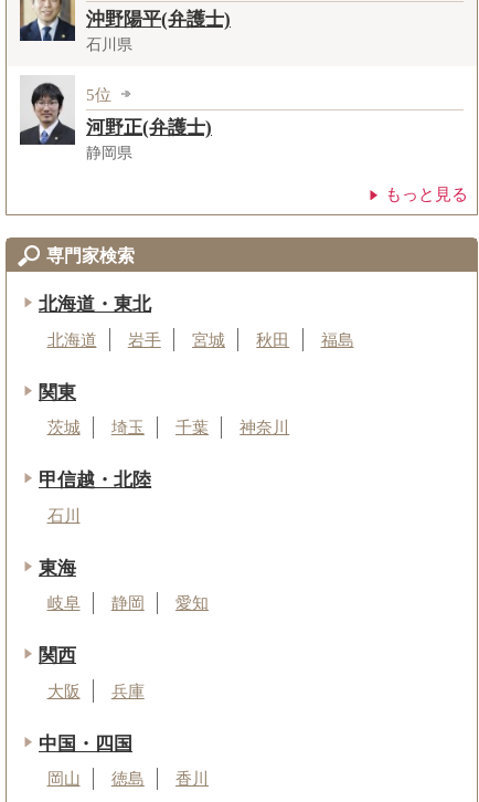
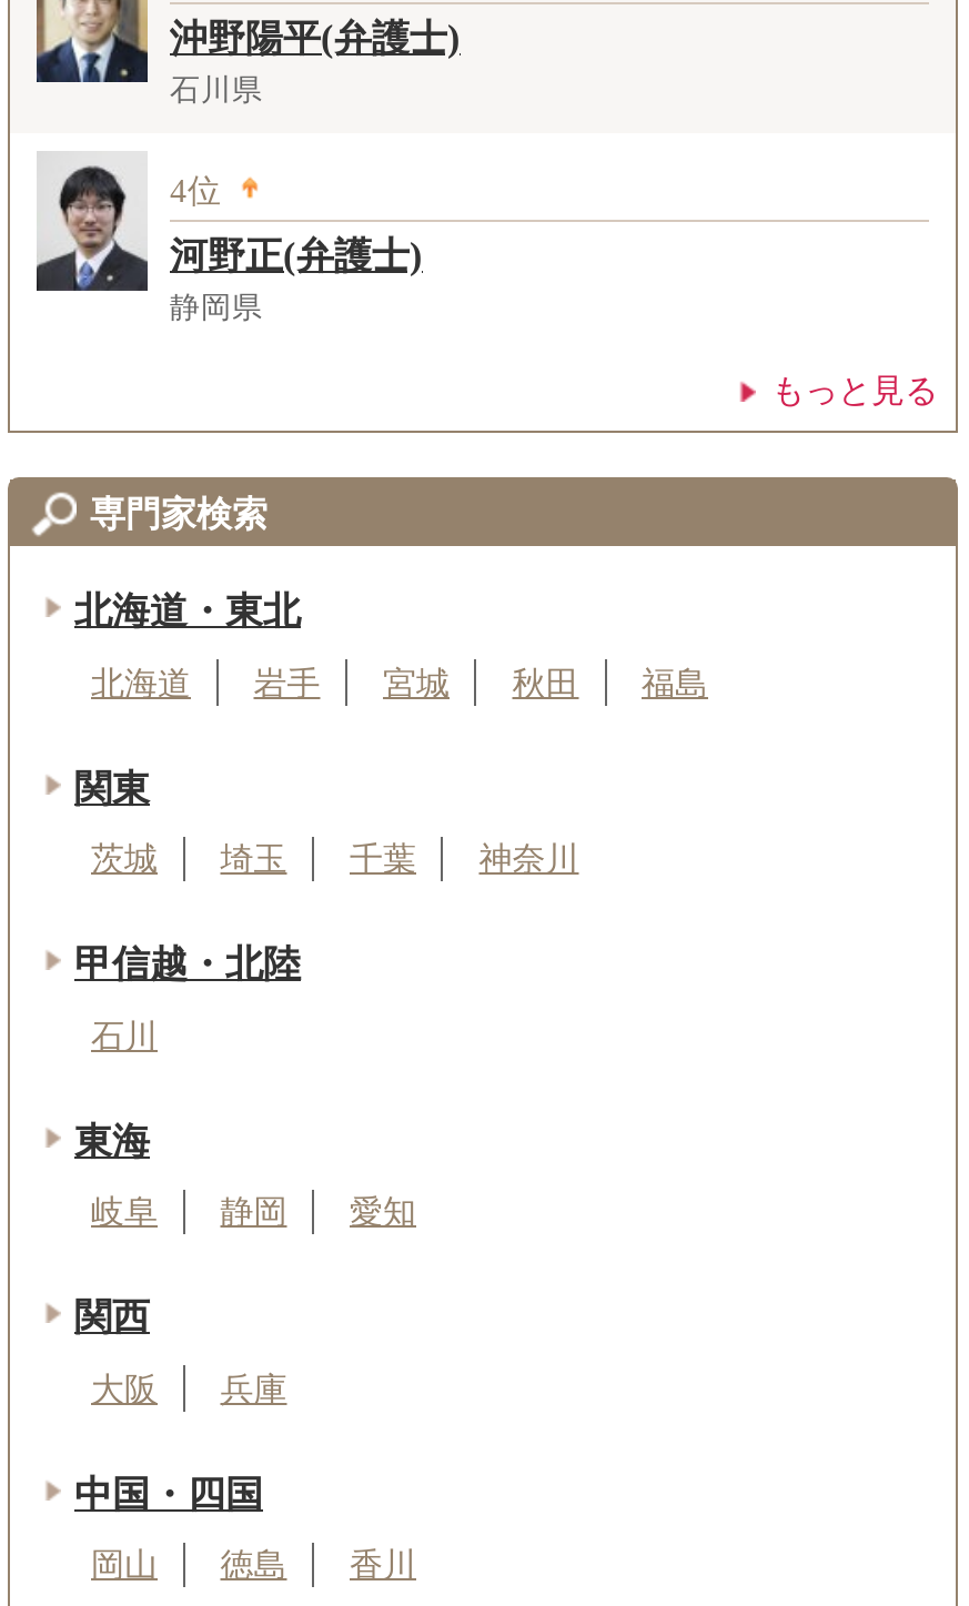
- 5位
+ 4位
